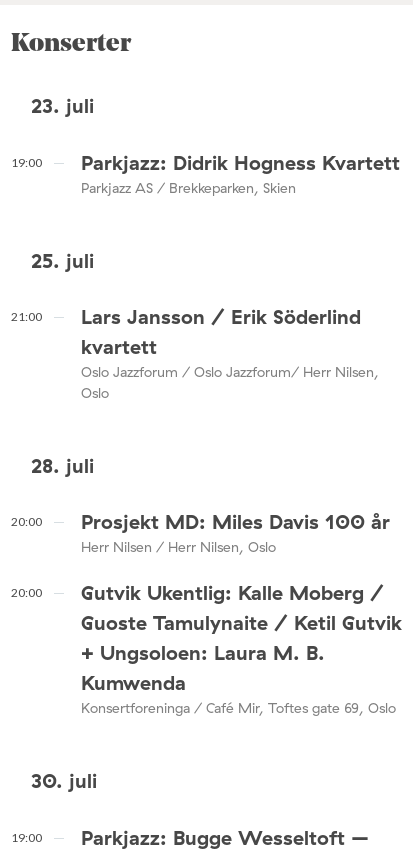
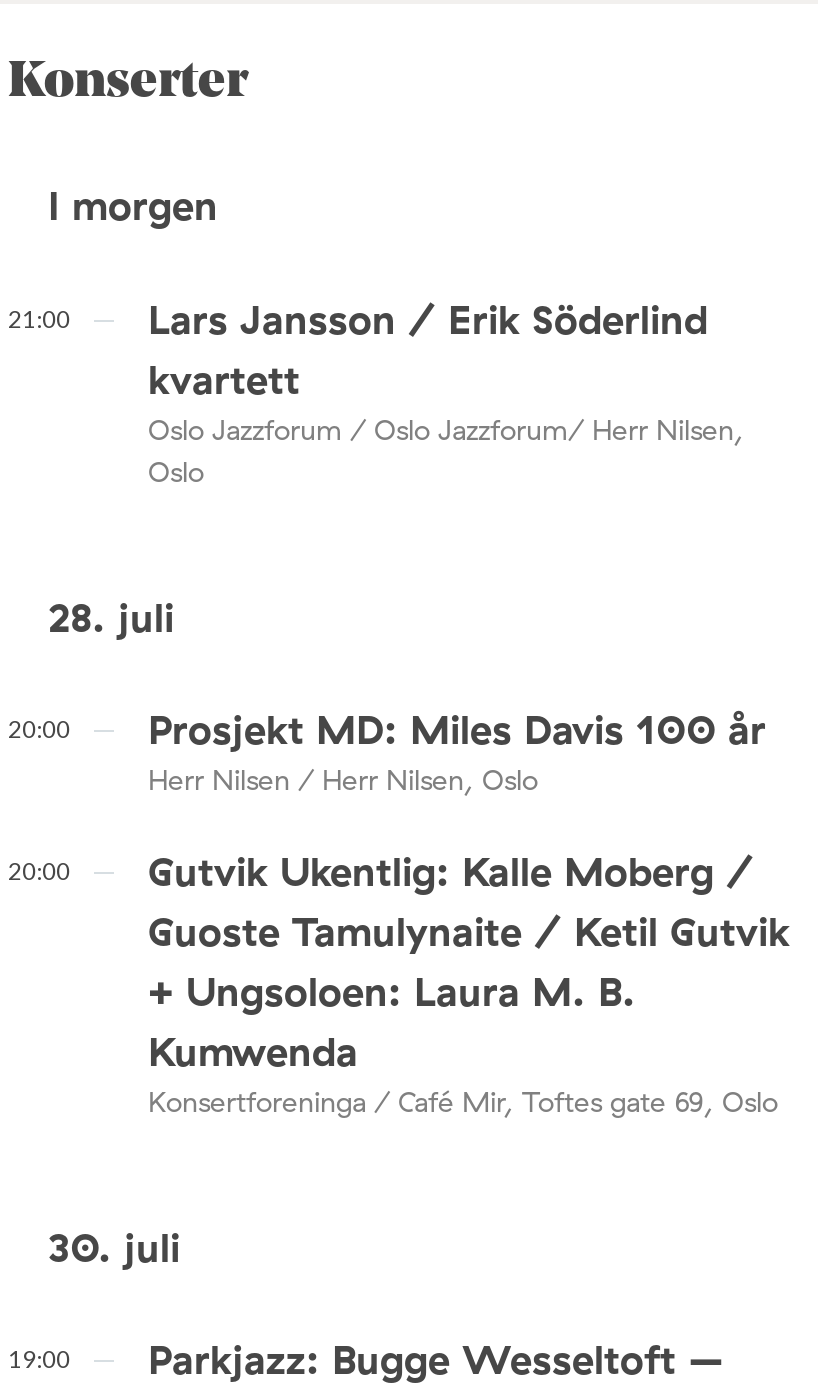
- 23. juli
- 19:00
- Parkjazz: Didrik Hogness Kvartett
- Parkjazz AS / Brekkeparken, Skien
- 25. juli
+ I morgen
